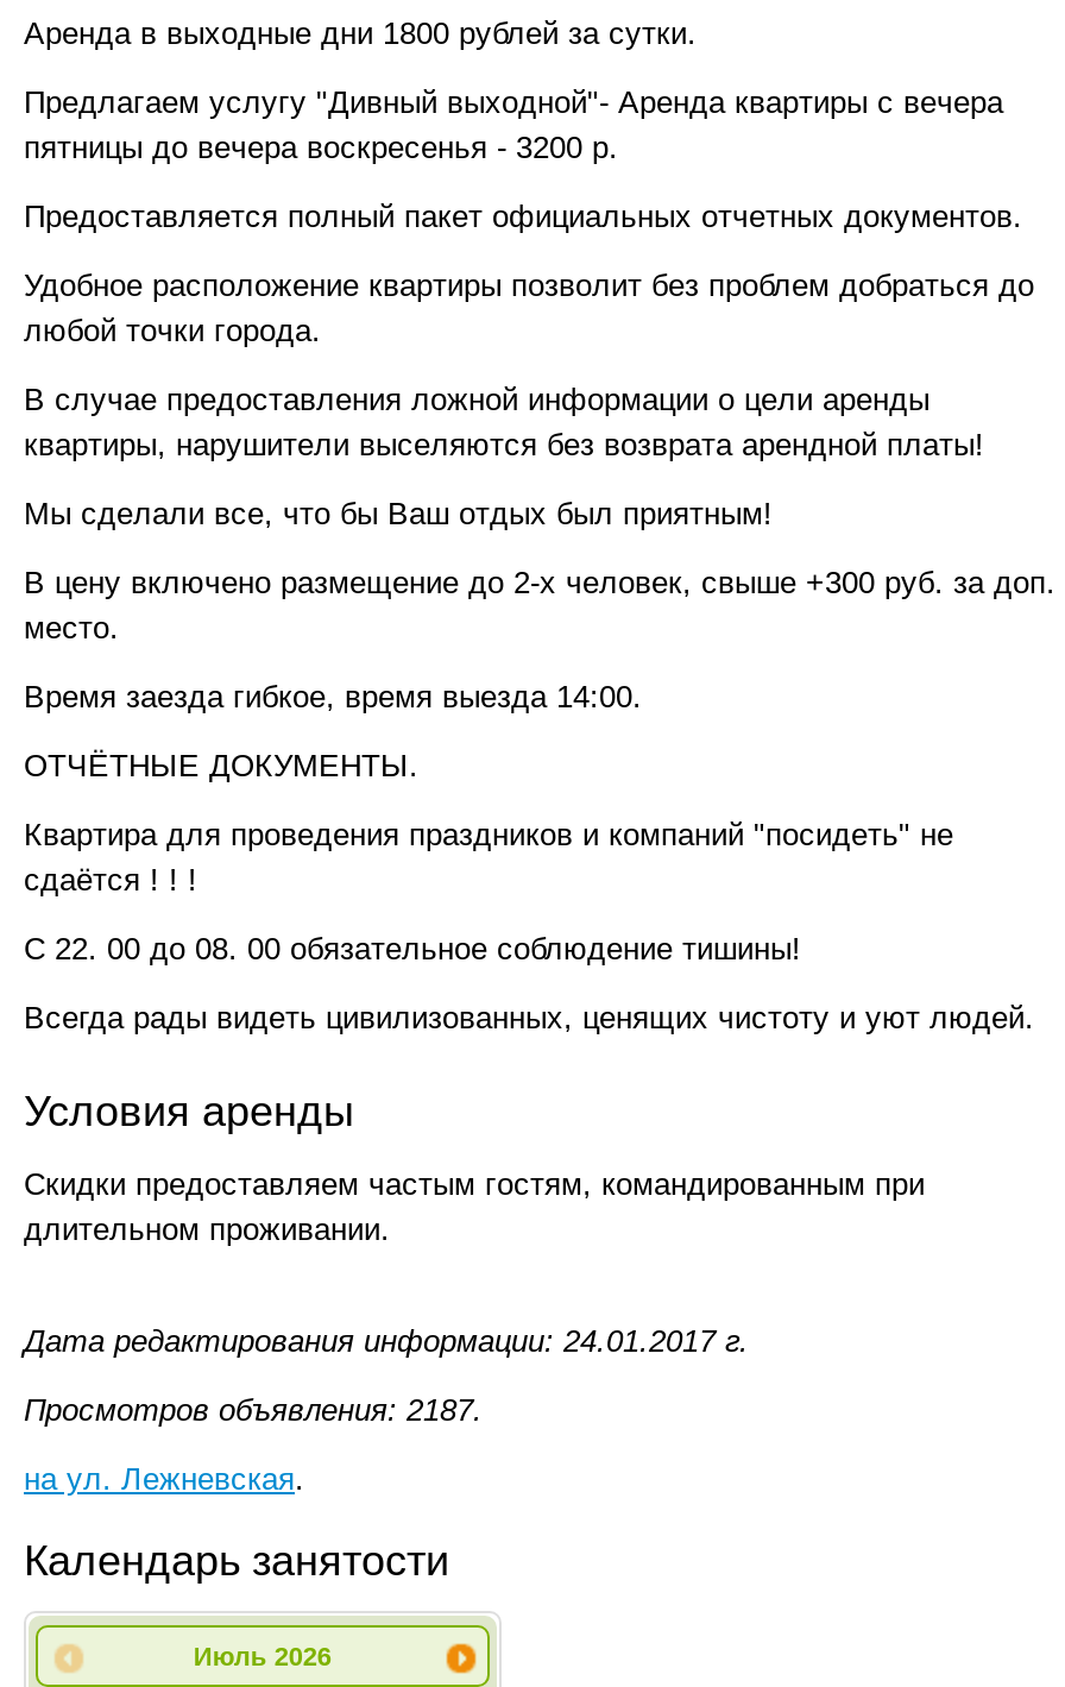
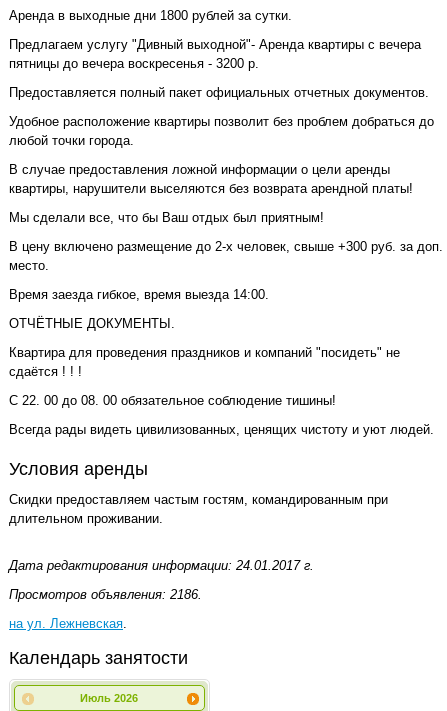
- Просмотров объявления: 2187.
+ Просмотров объявления: 2186.
